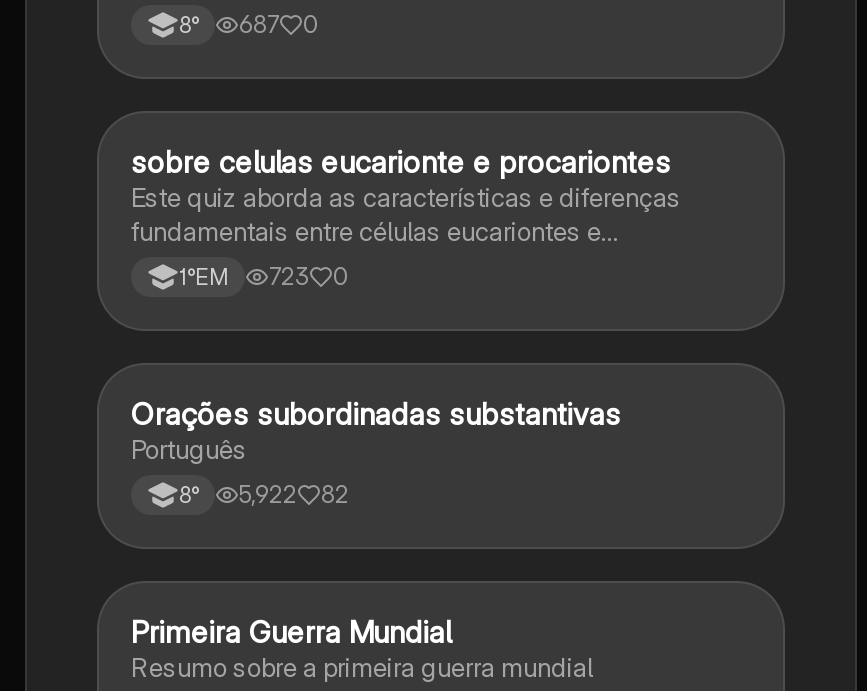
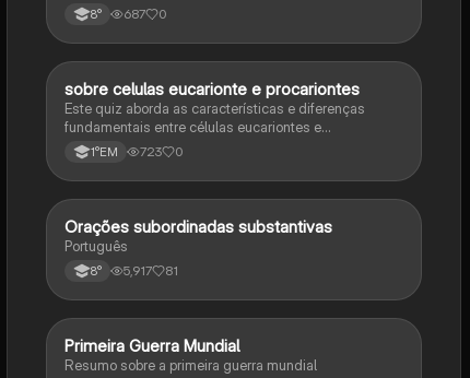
- 5,922
+ 5,917

- 82
+ 81
